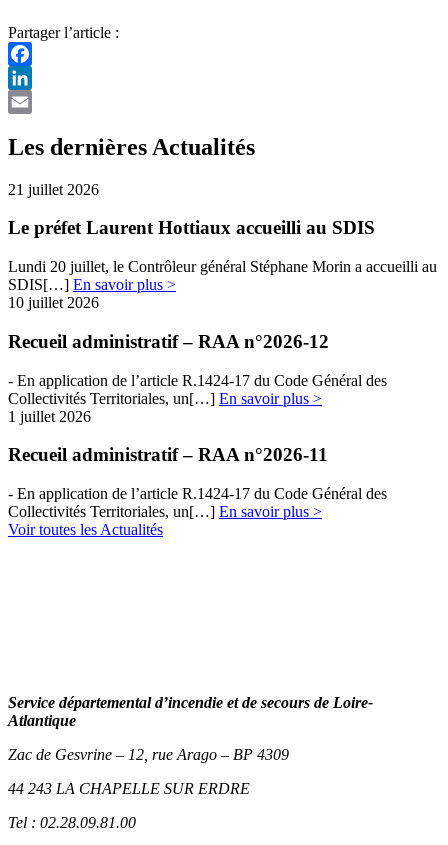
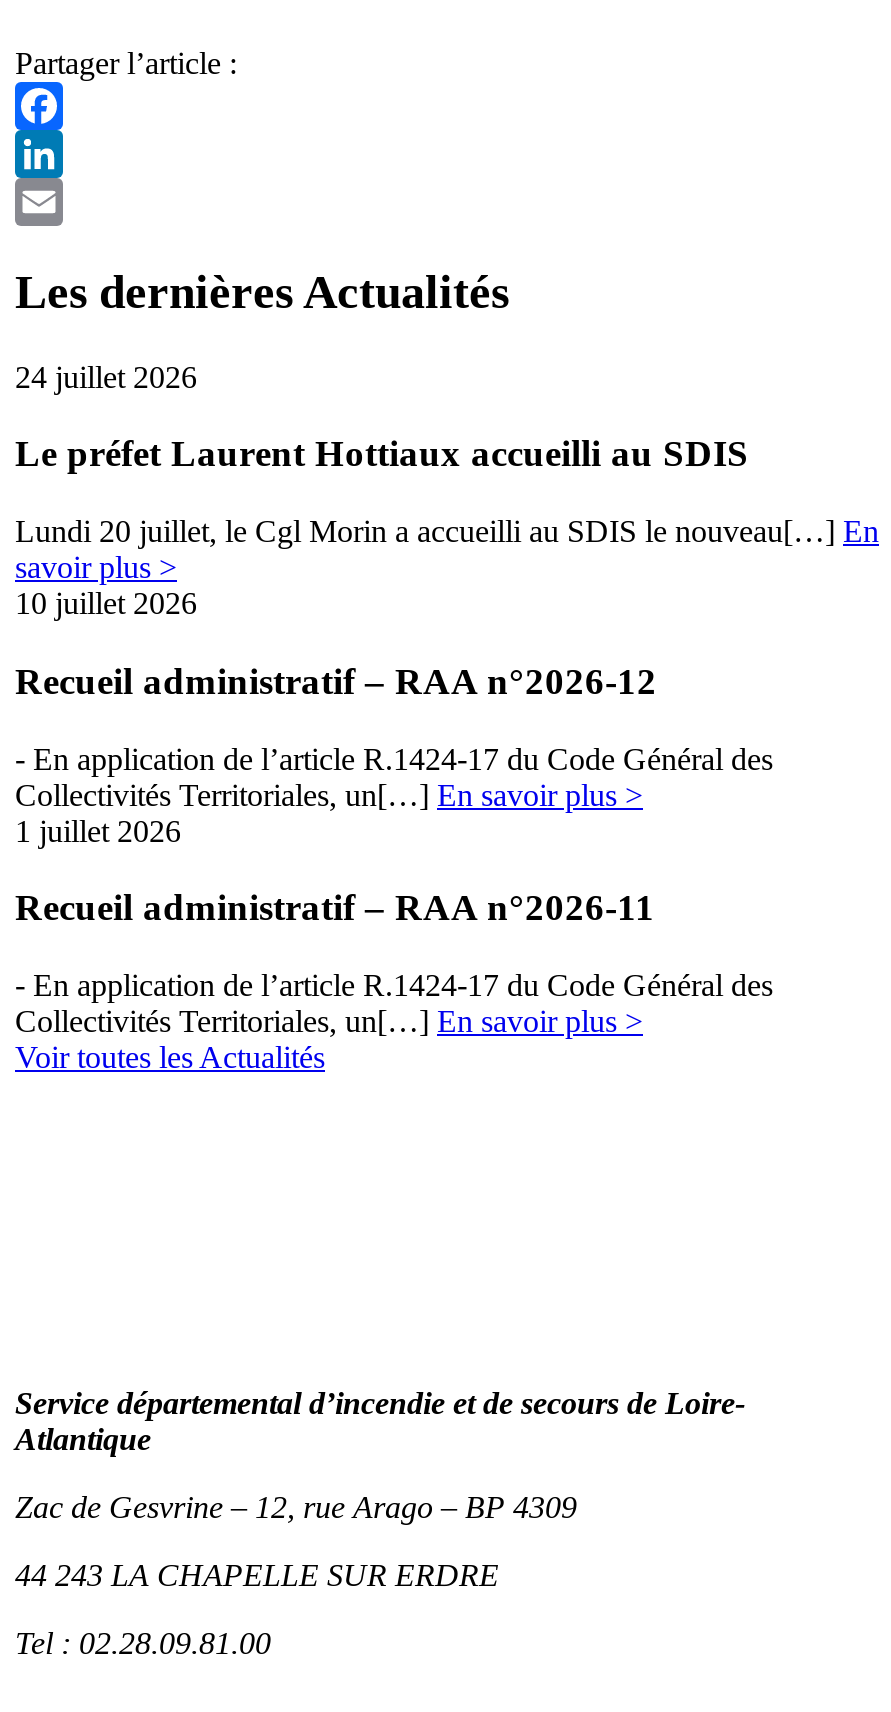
- 21 juillet 2026
+ 24 juillet 2026

- Lundi 20 juillet, le Contrôleur général Stéphane Morin a accueilli au
- SDIS[…] En savoir plus >
+ Lundi 20 juillet, le Cgl Morin a accueilli au SDIS le nouveau[…] En
+ savoir plus >
